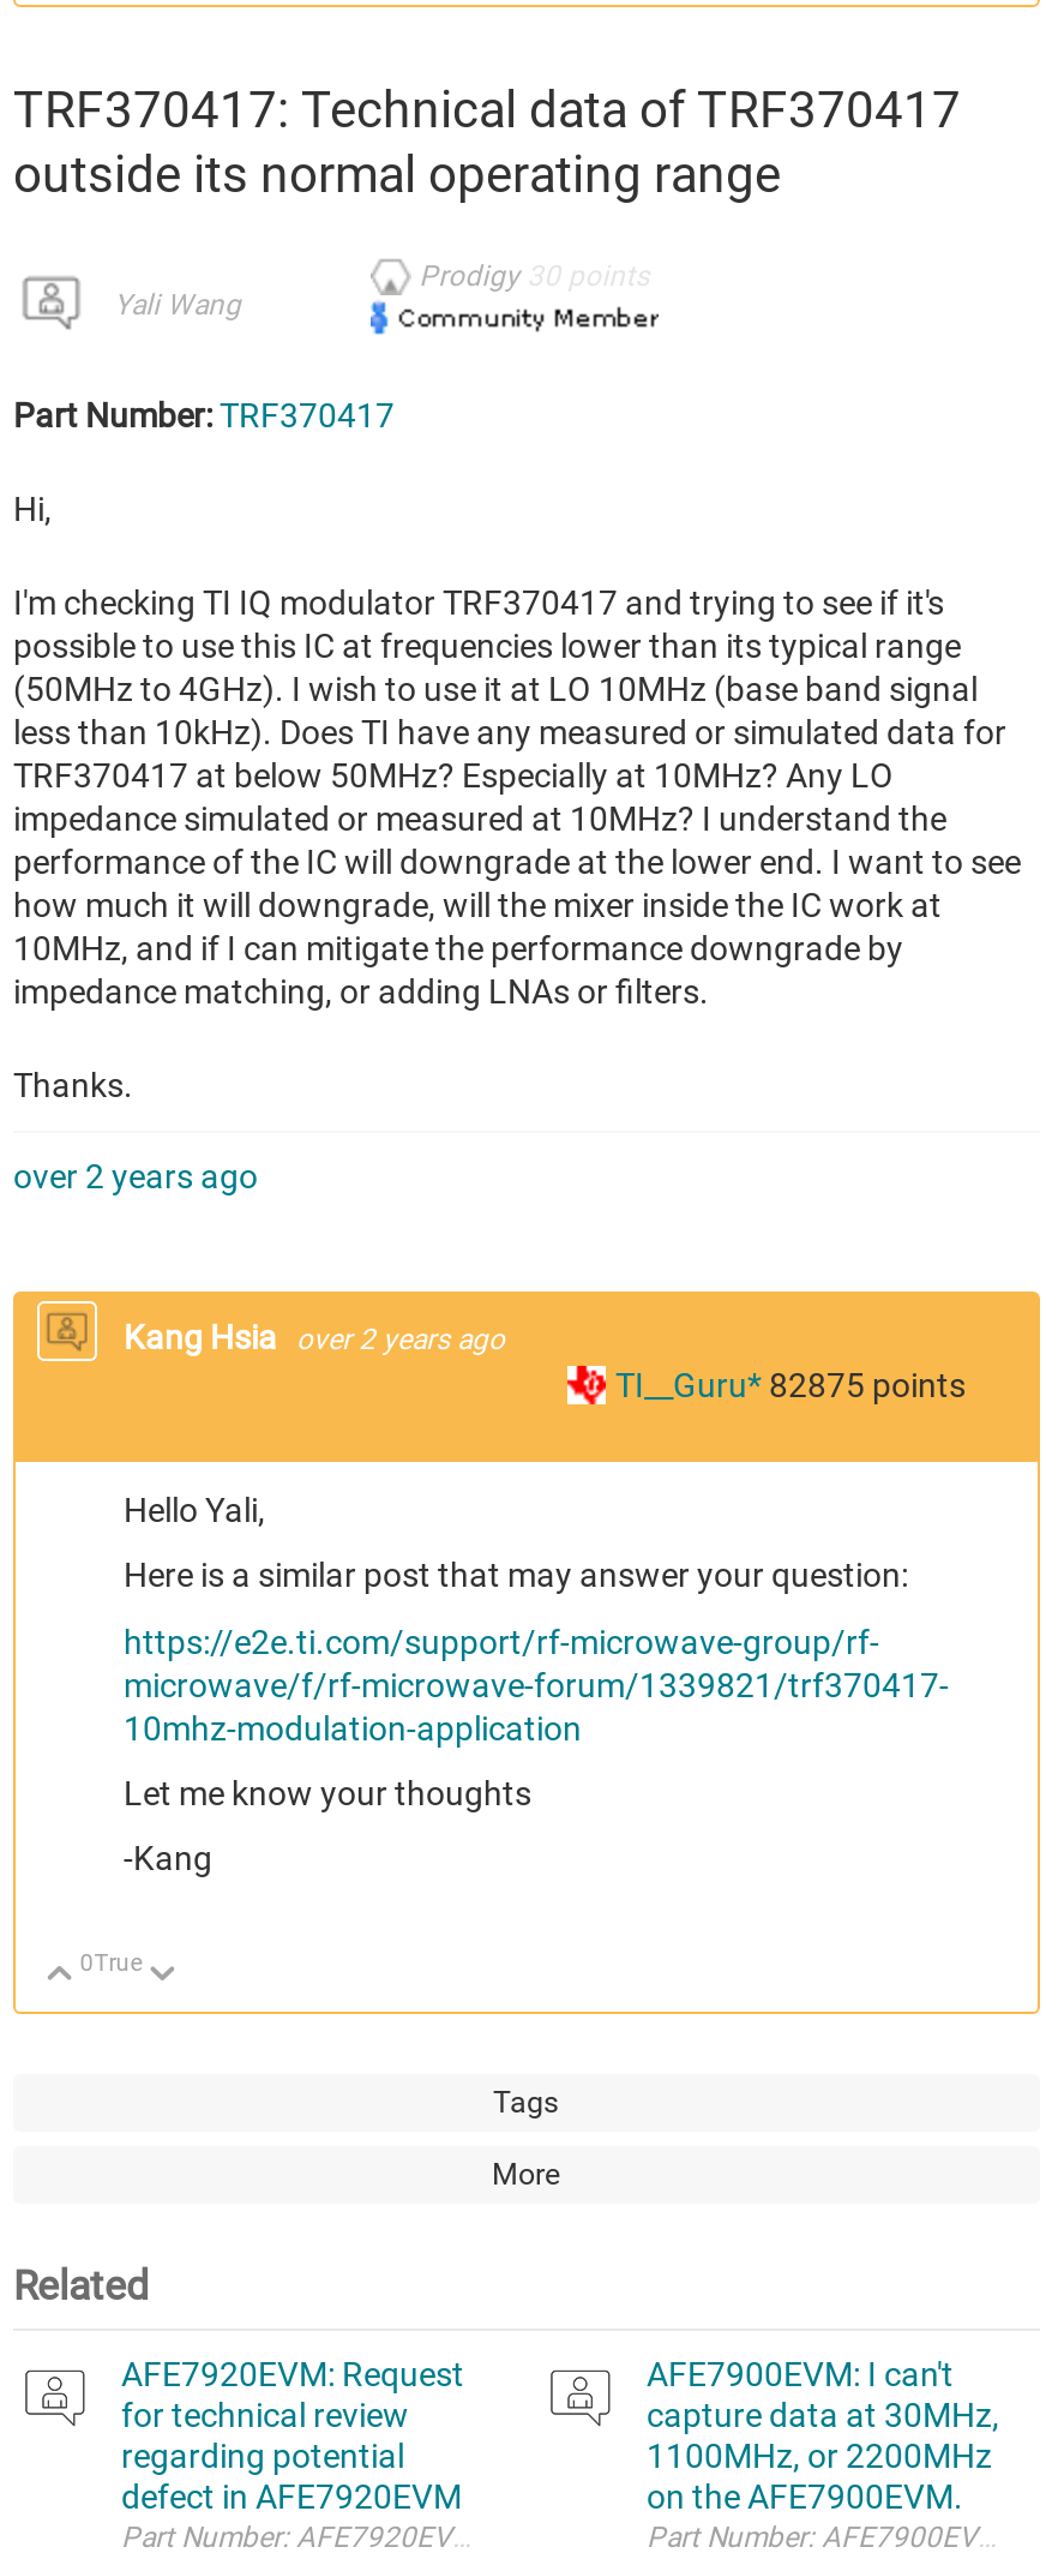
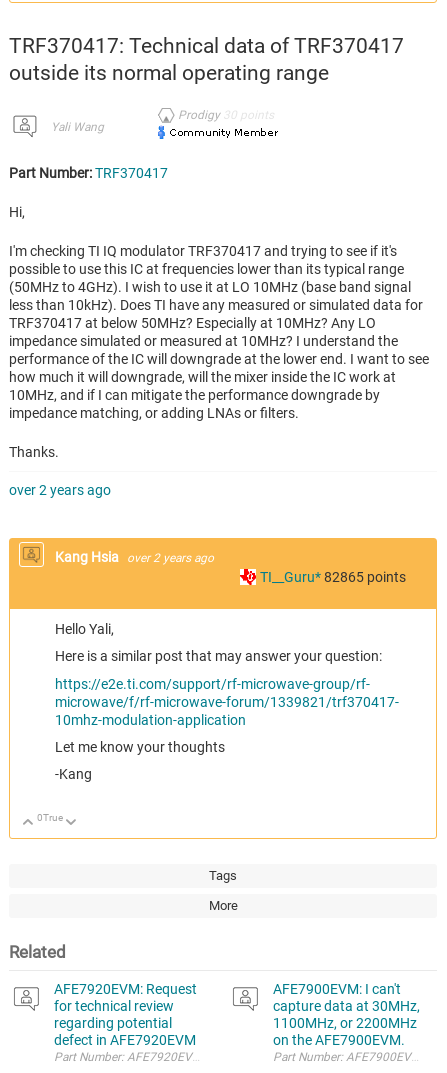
- TI__Guru* 82875 points
+ TI__Guru* 82865 points
